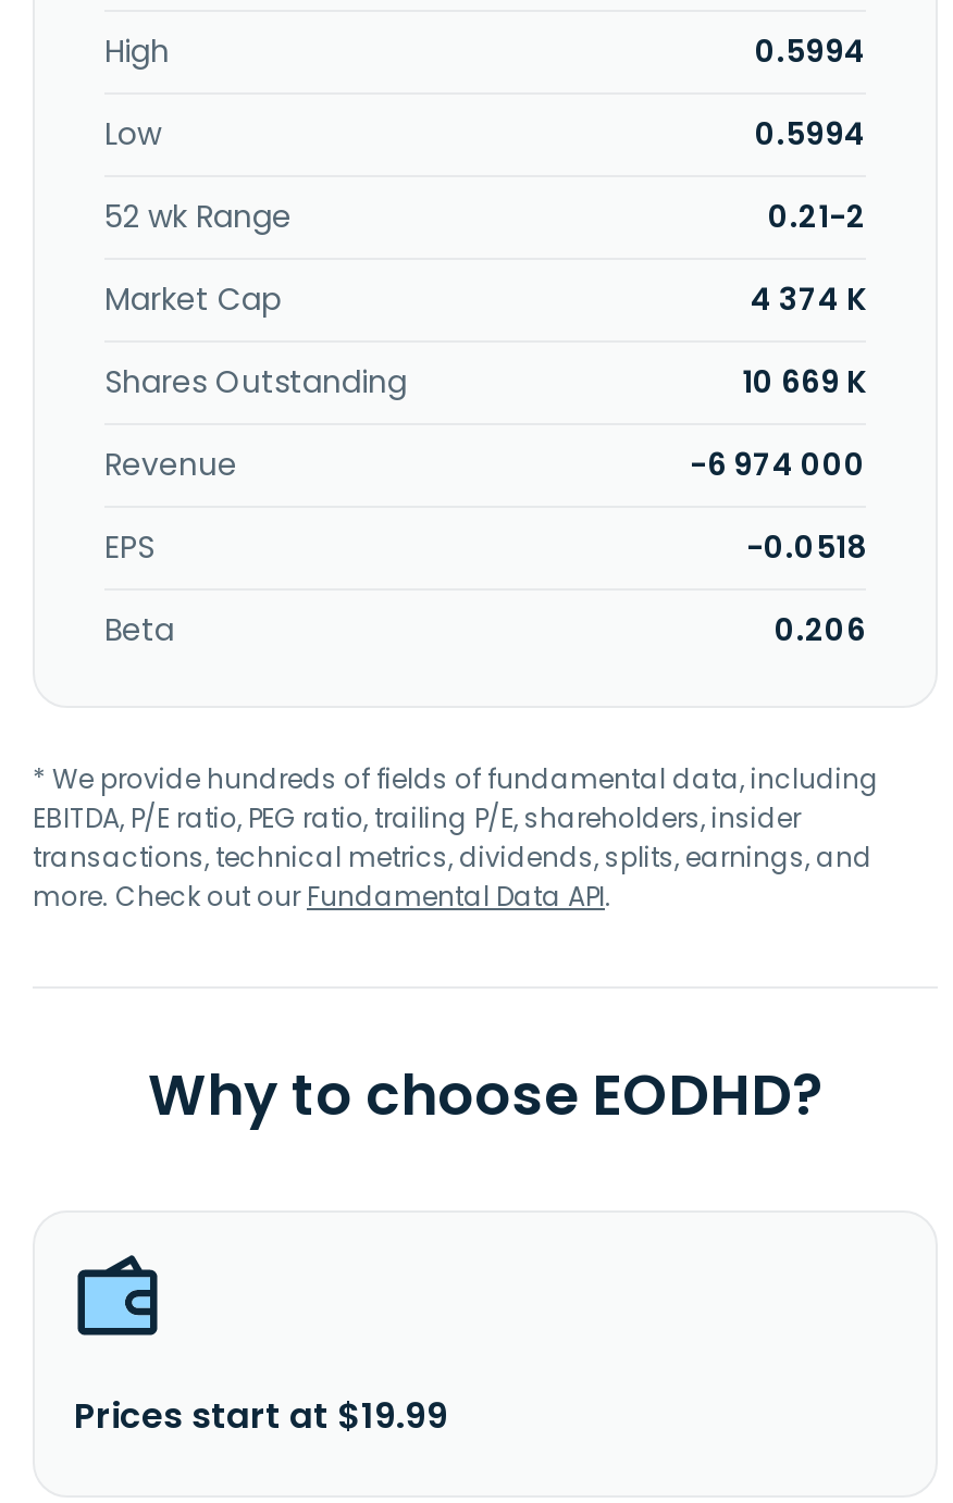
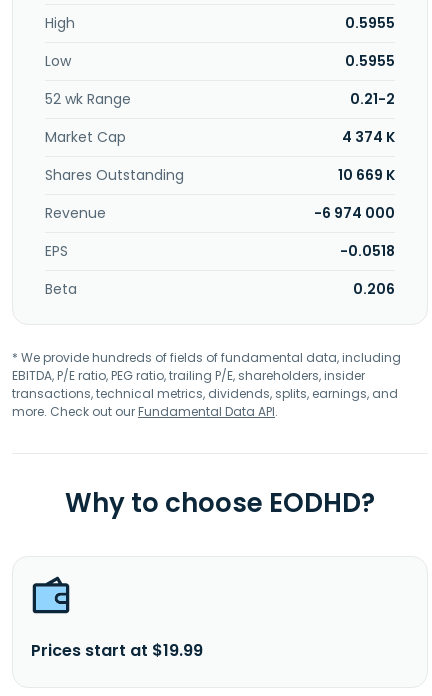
- 0.5994
+ 0.5955

- 0.5994
+ 0.5955
